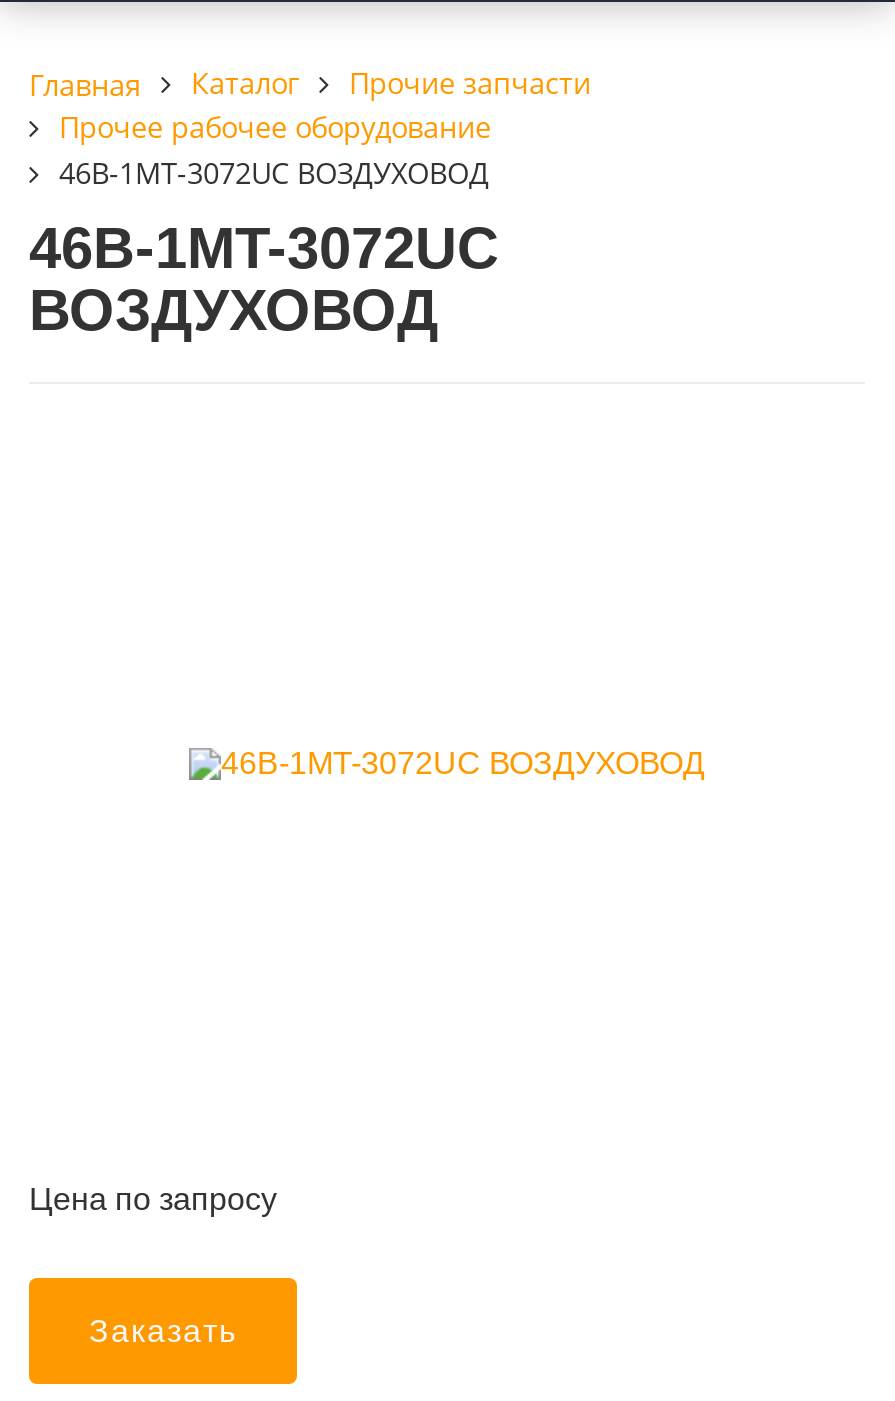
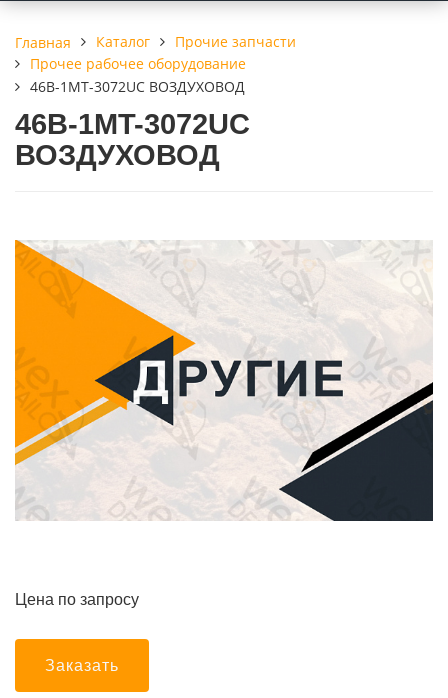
+ [image]
